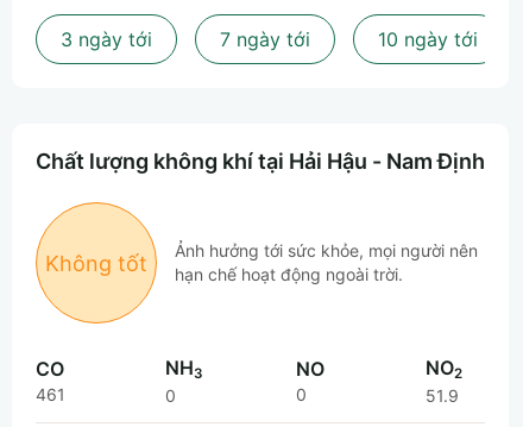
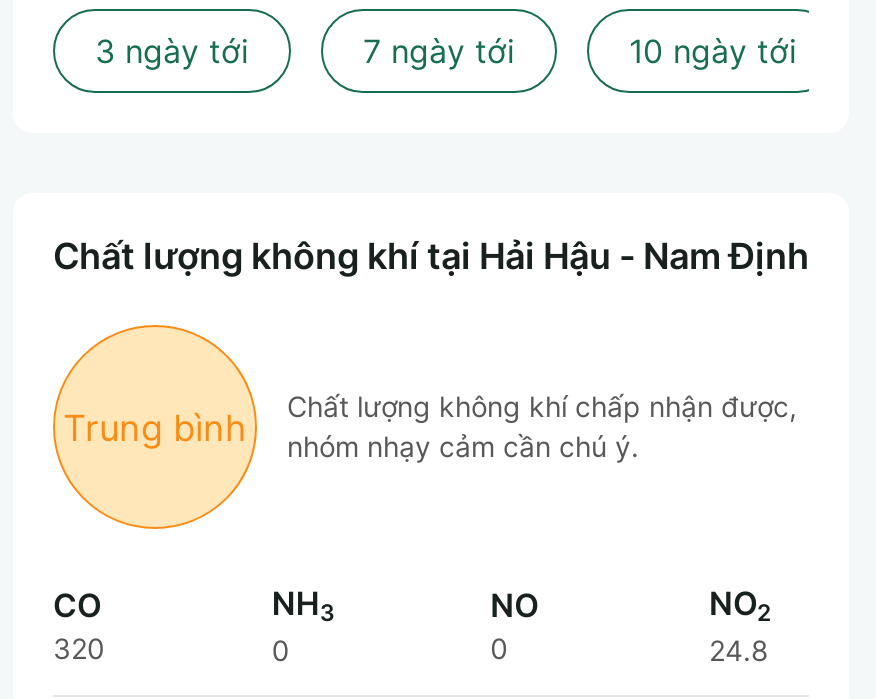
- Không tốt
- Ảnh hưởng tới sức khỏe, mọi người nên
- hạn chế hoạt động ngoài trời.
+ Trung bình
+ Chất lượng không khí chấp nhận được,
+ nhóm nhạy cảm cần chú ý.

- 461
+ 320

- 51.9
+ 24.8
